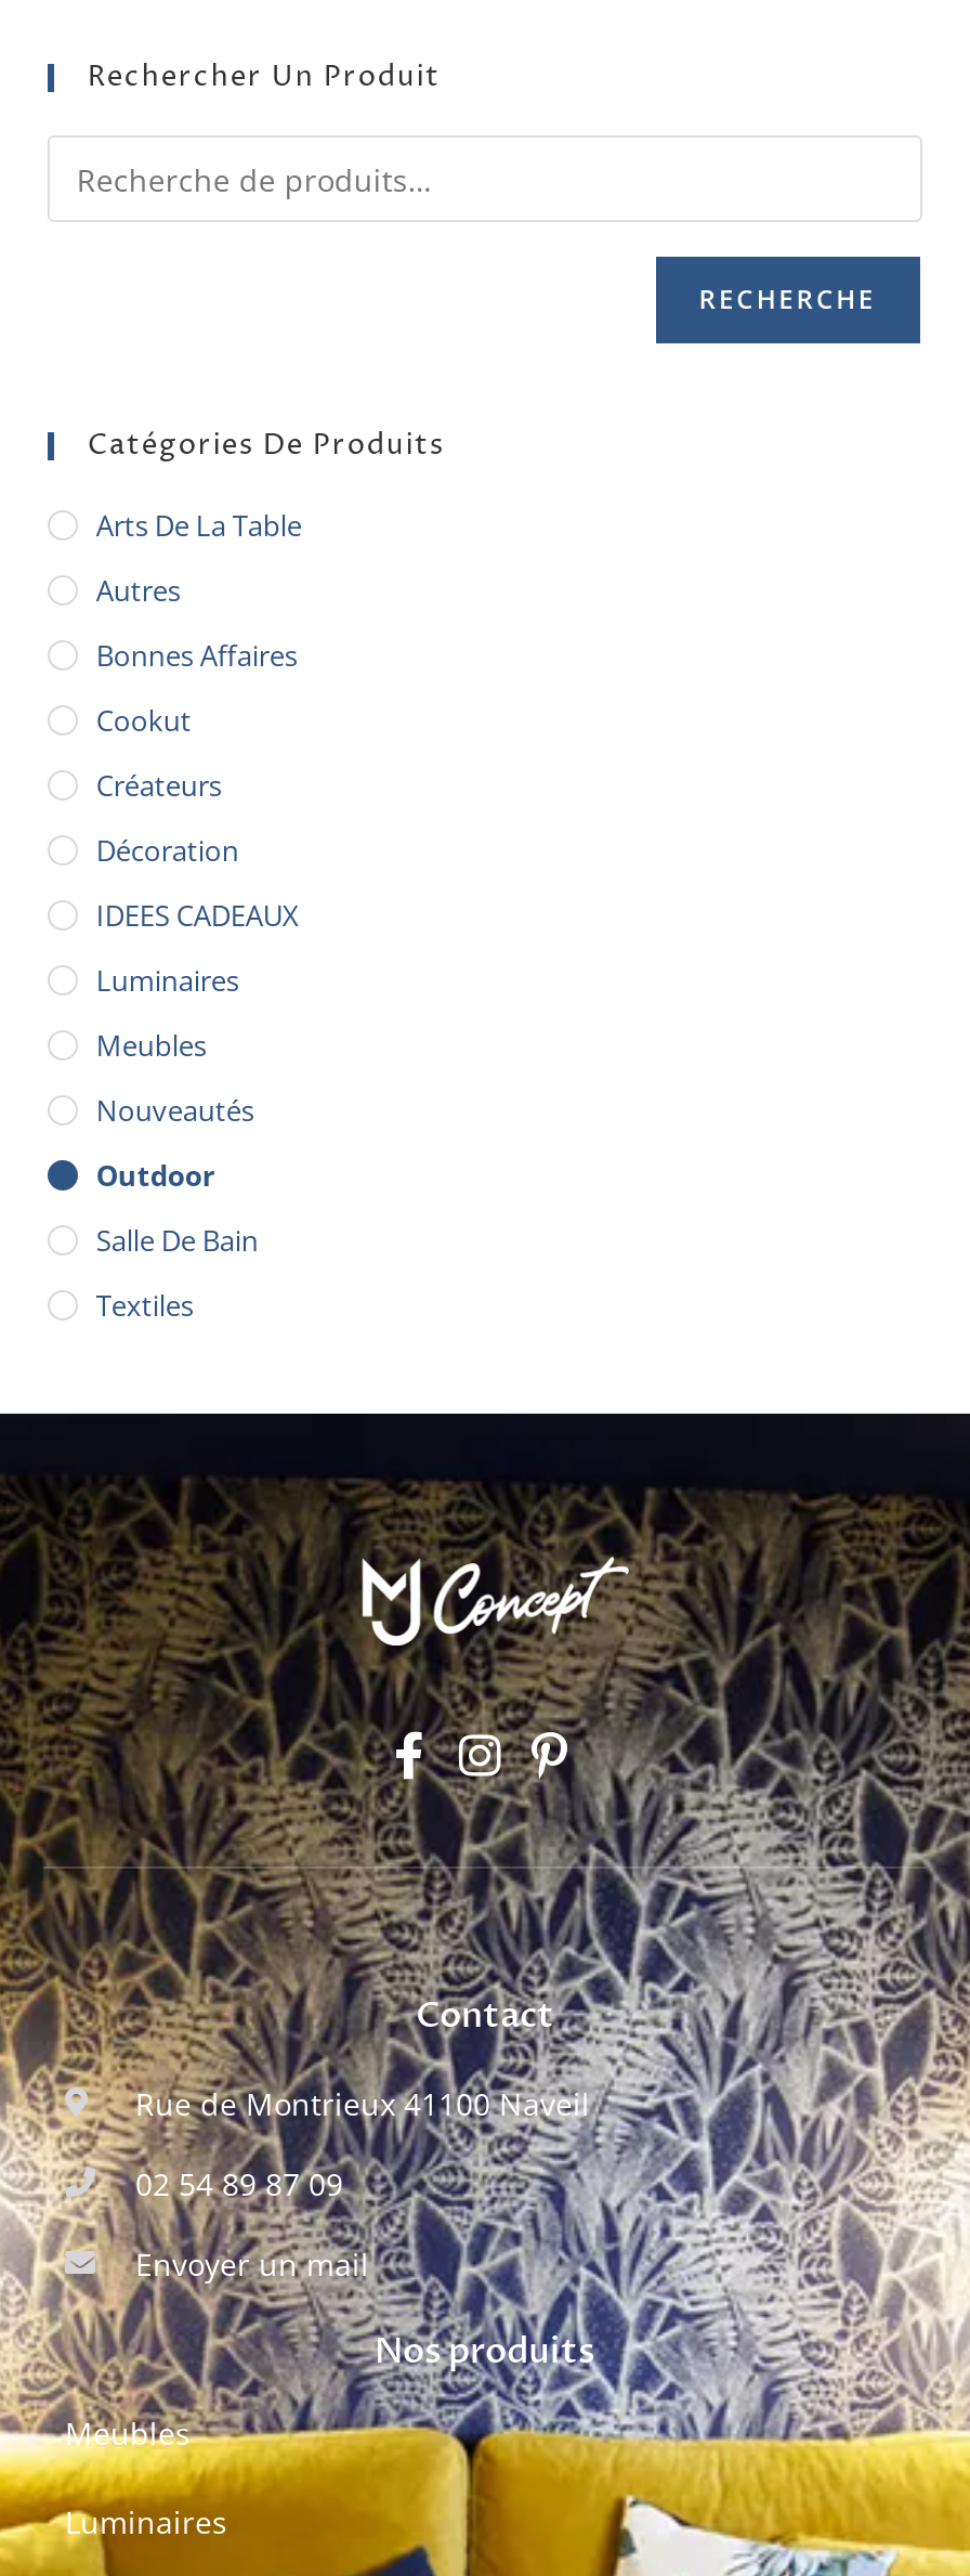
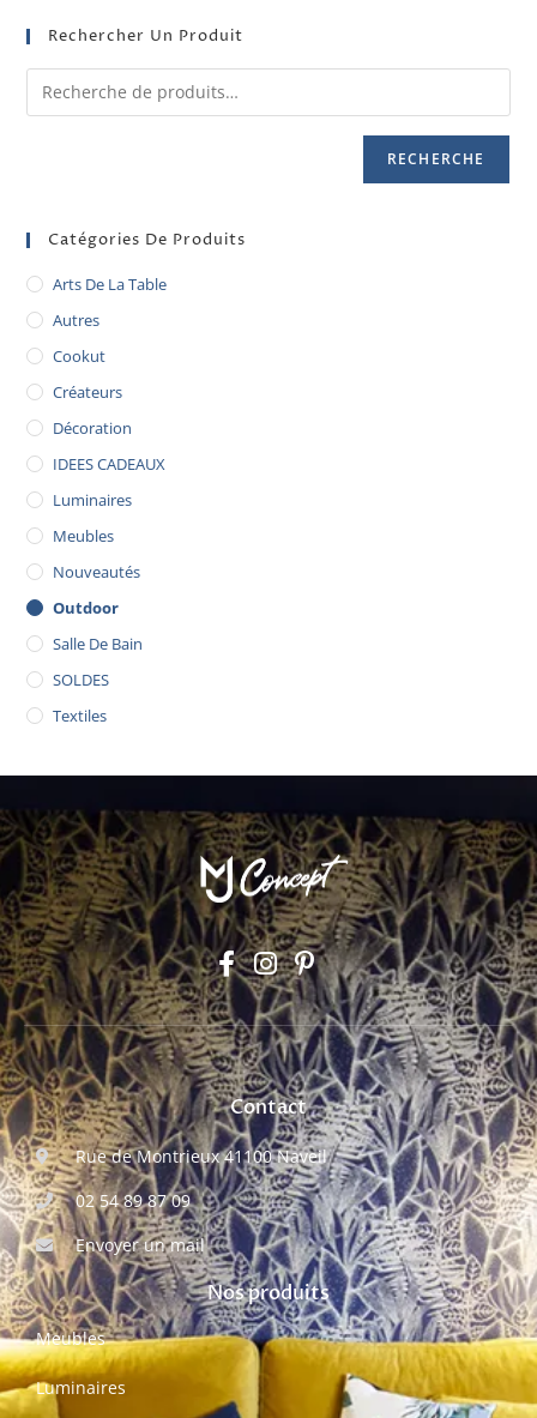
- Bonnes Affaires

moved up: Cookut | Créateurs | Décoration | ... | Outdoor | Salle De Bain

+ SOLDES
